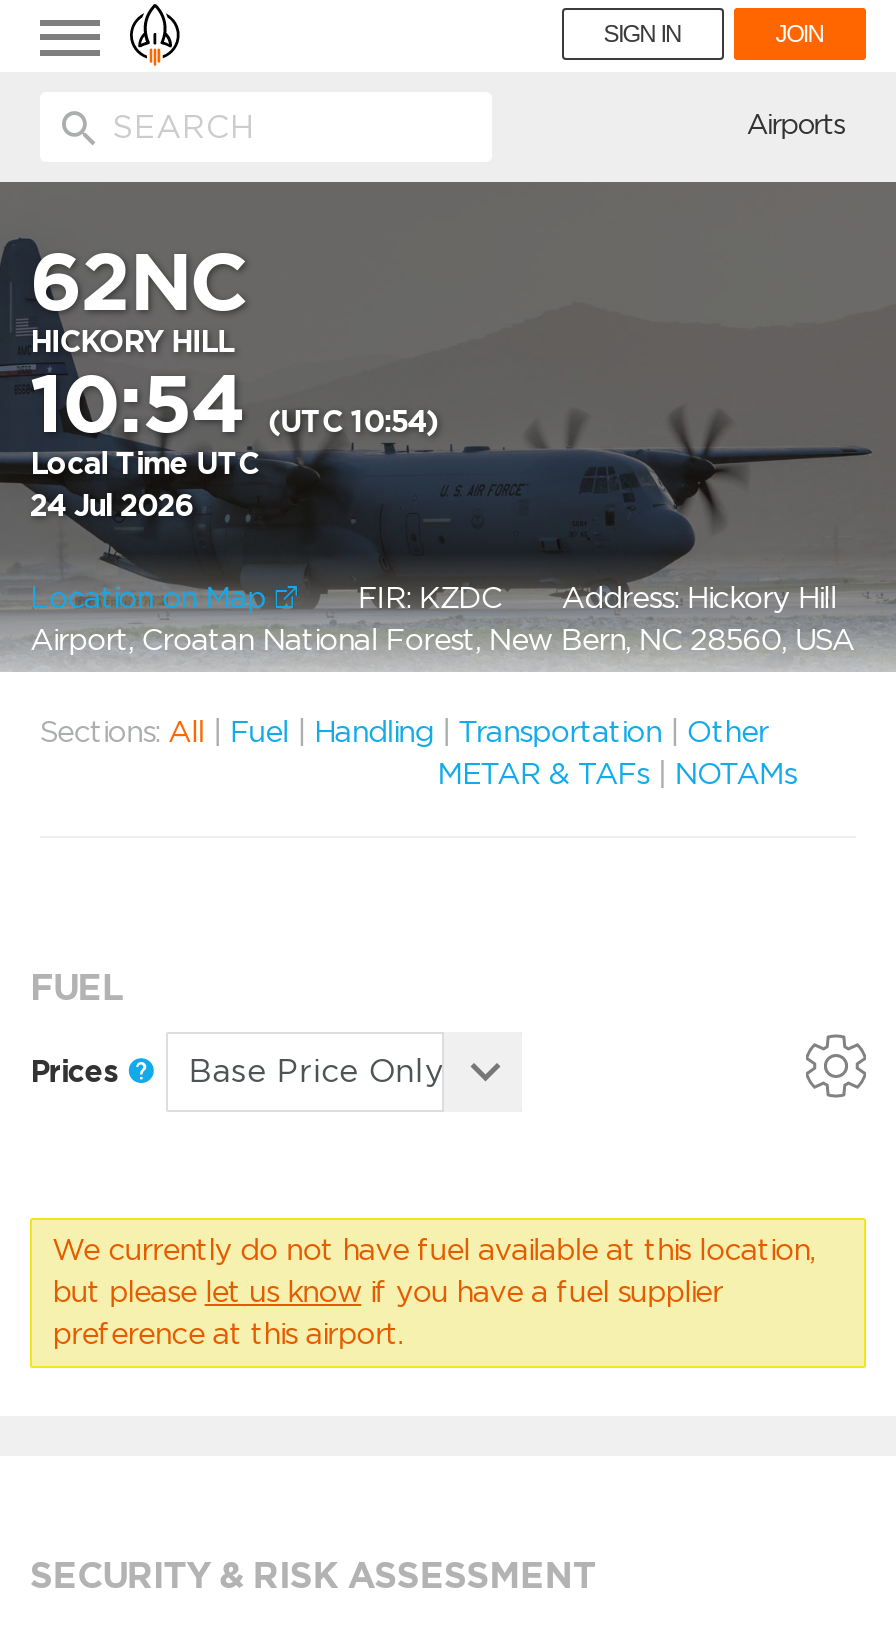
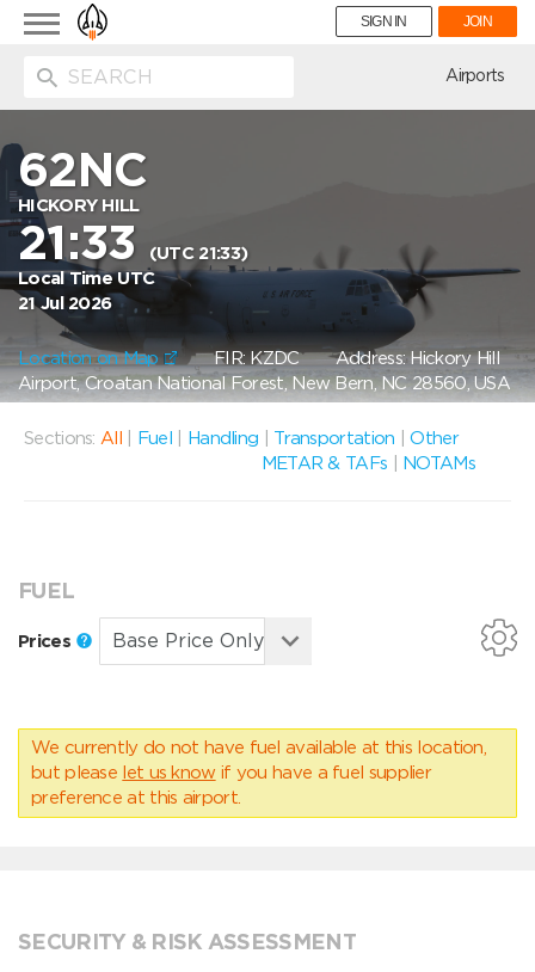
- 10:54 (UTC 10:54)
+ 21:33 (UTC 21:33)

- 24 Jul 2026
+ 21 Jul 2026
